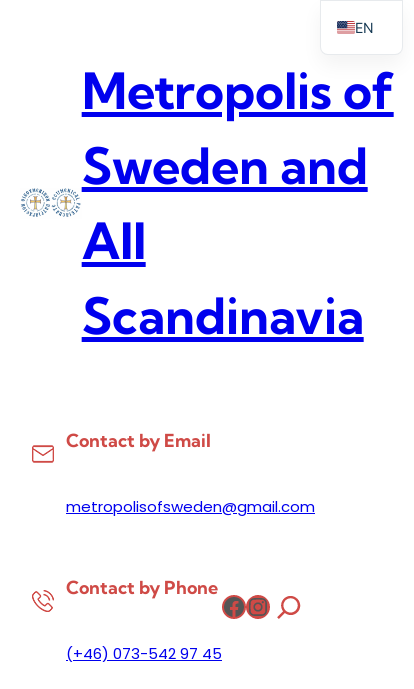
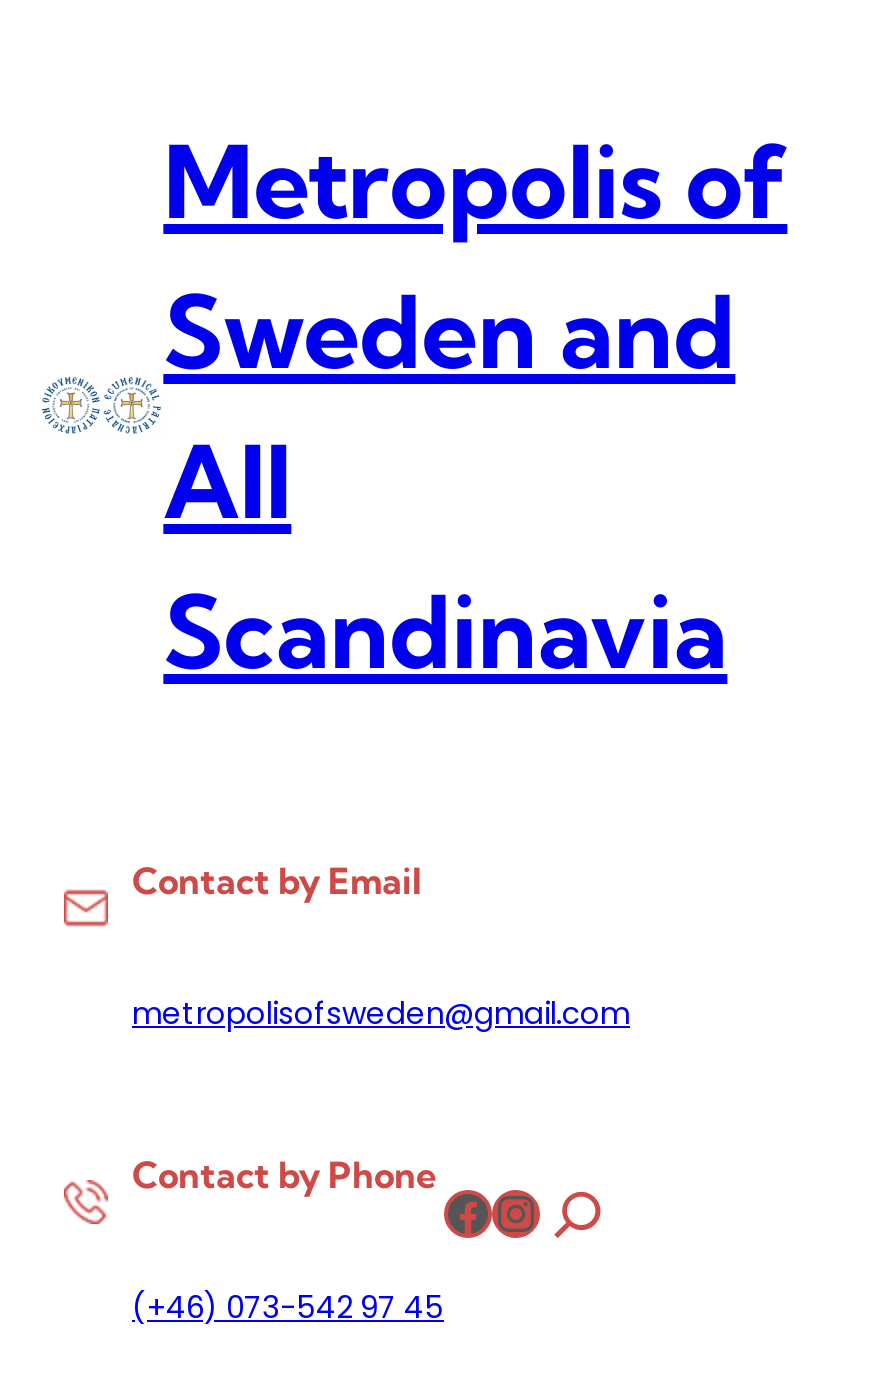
- EN
